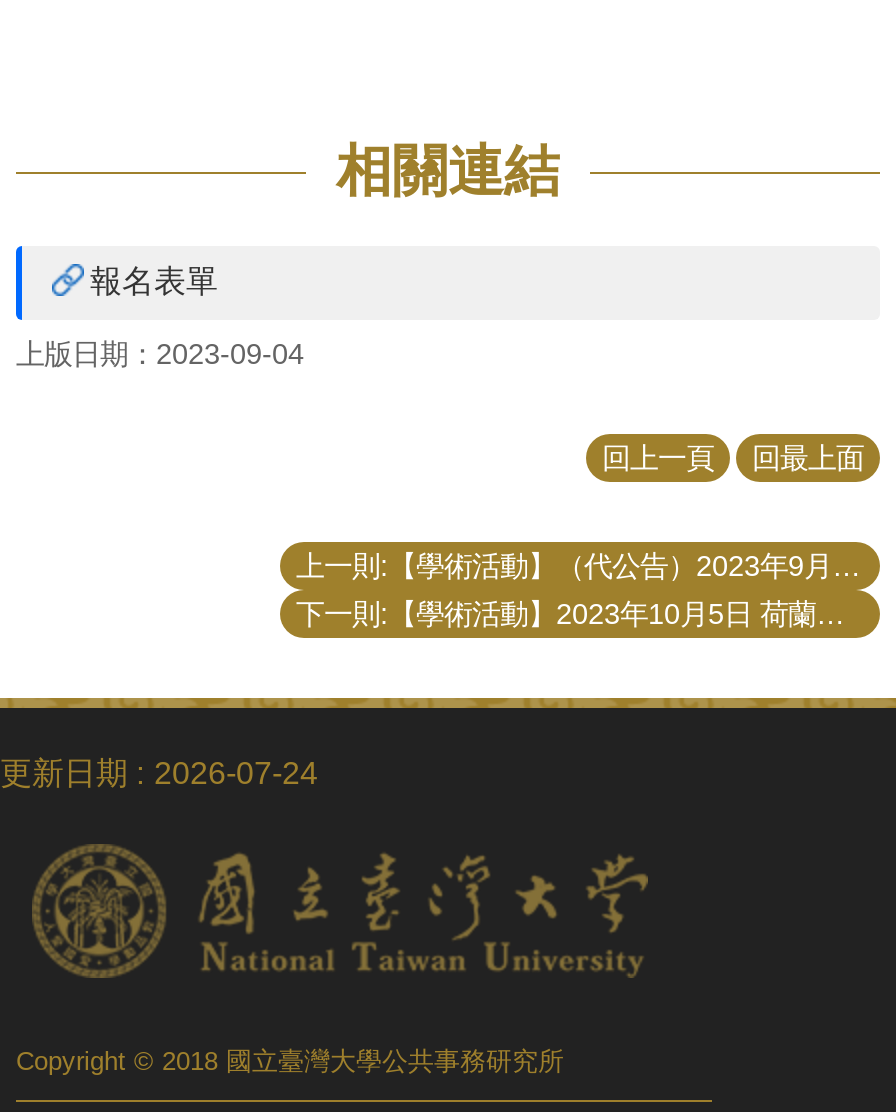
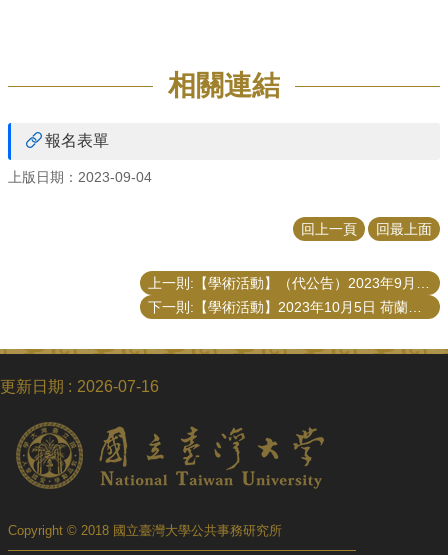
- 更新日期 2026-07-24
+ 更新日期 2026-07-16
